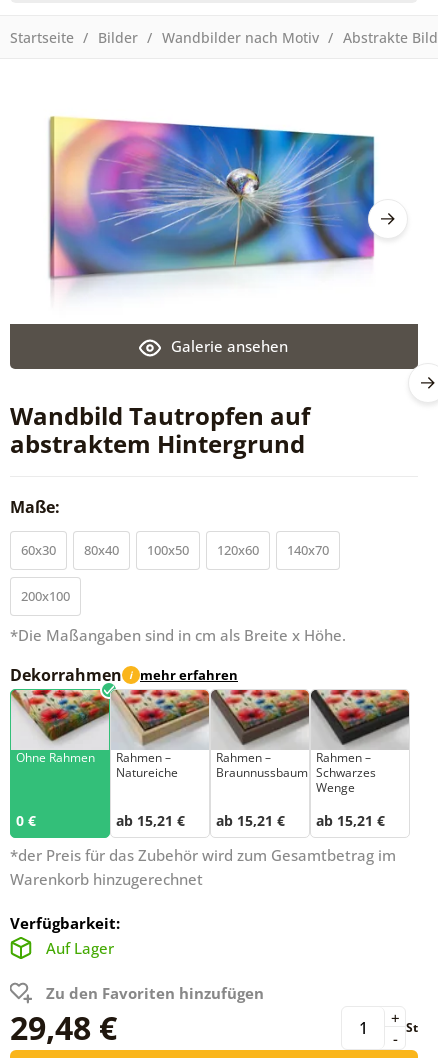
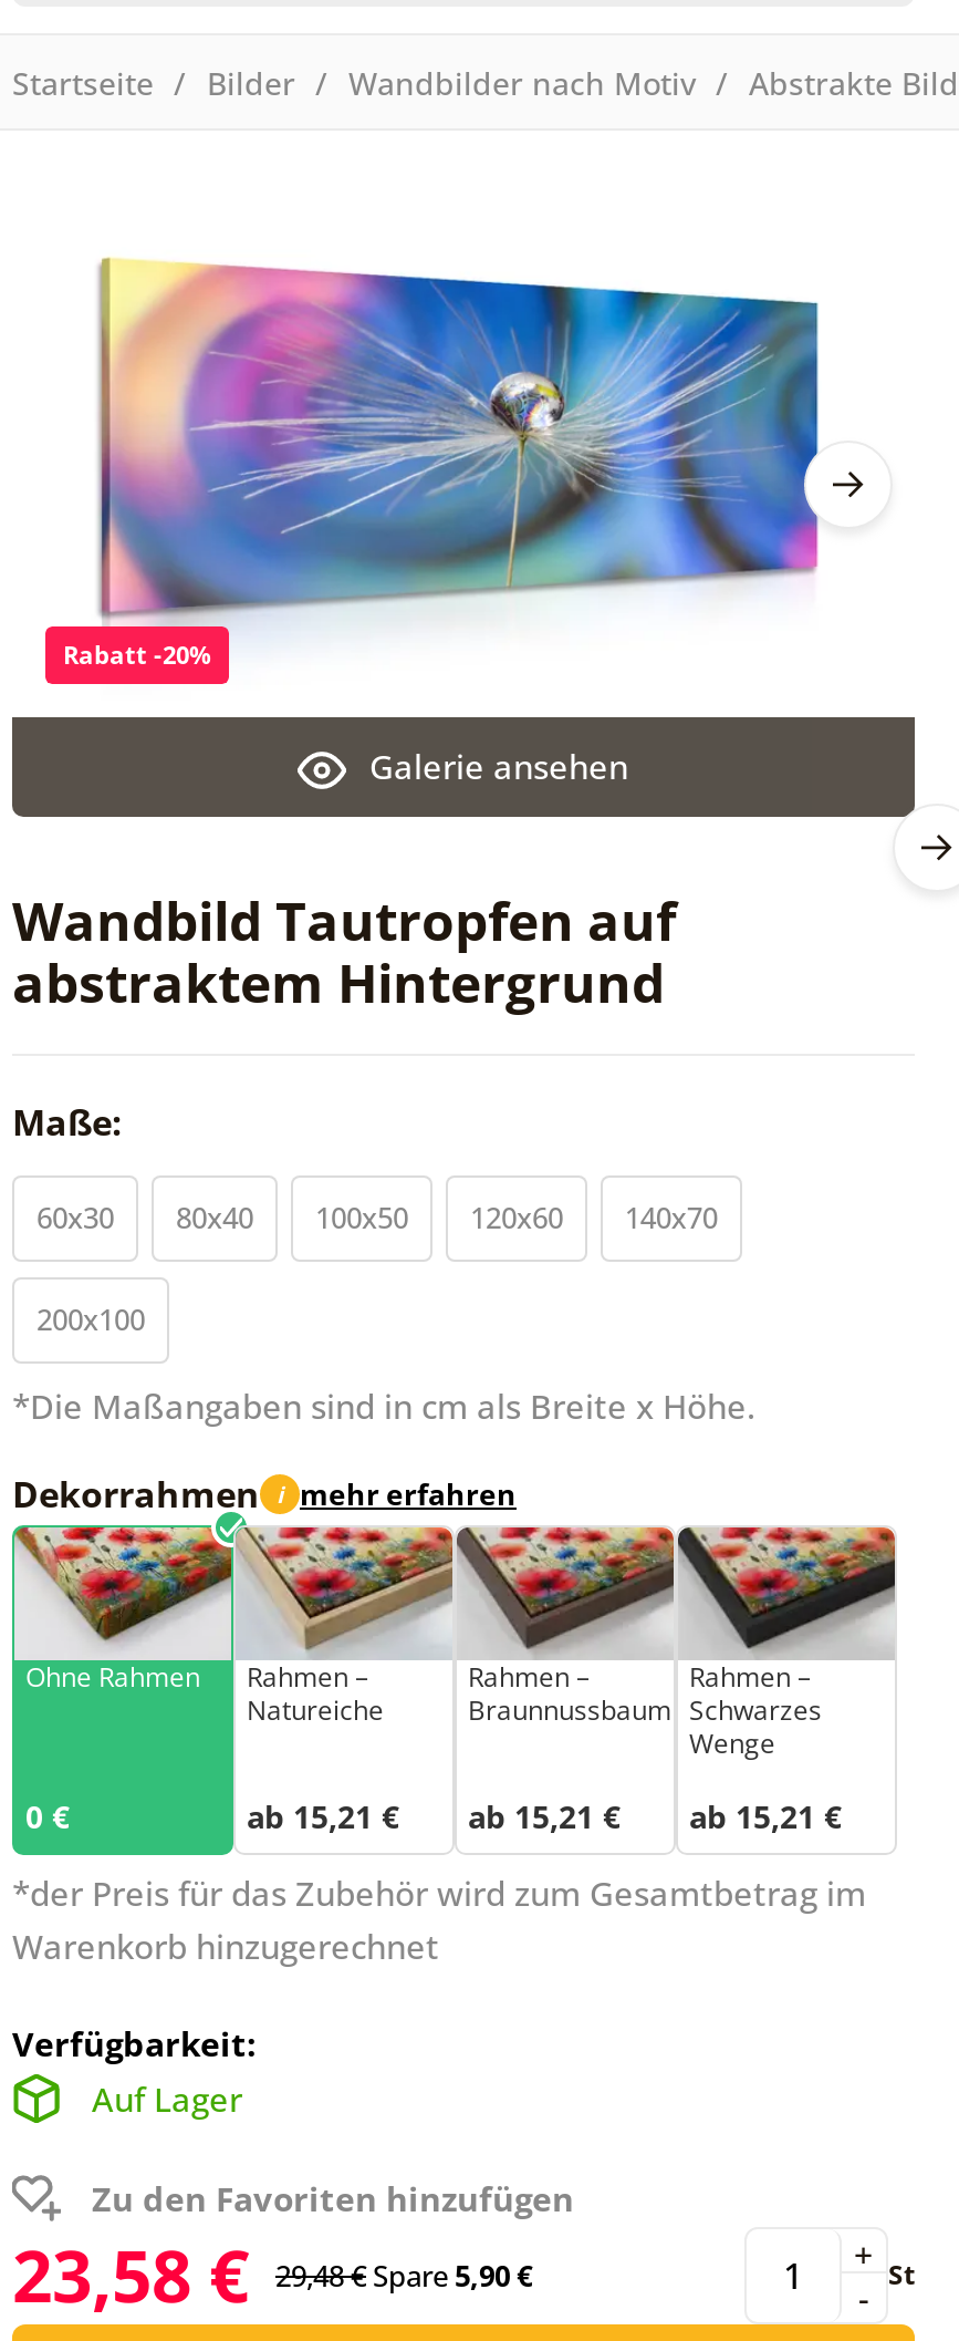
+ Rabatt -20%

- 29,48 €
+ 23,58 €
+ 29,48 € Spare 5,90 €
